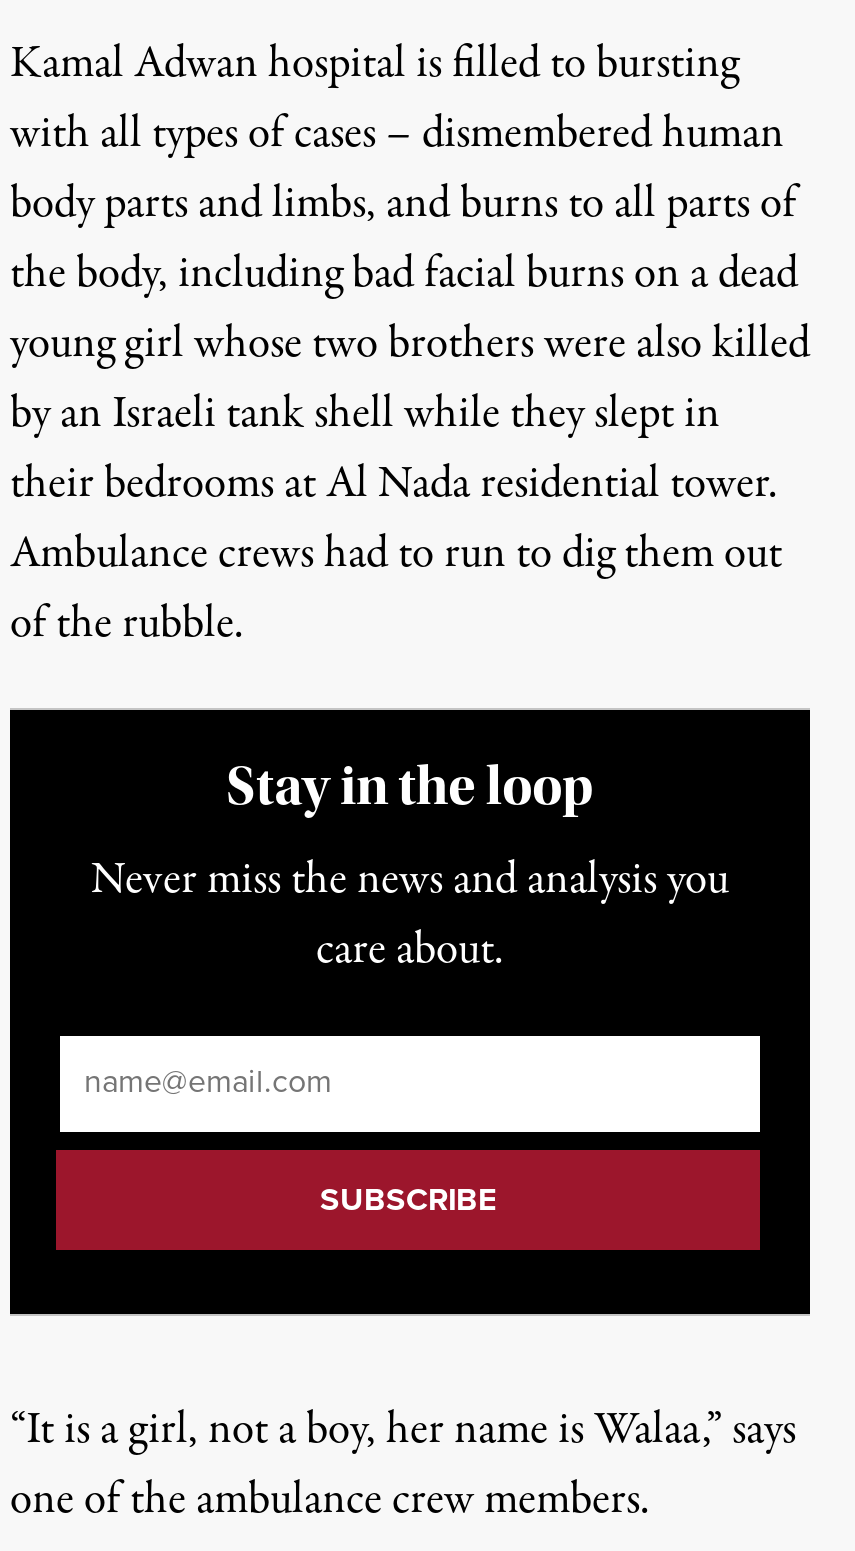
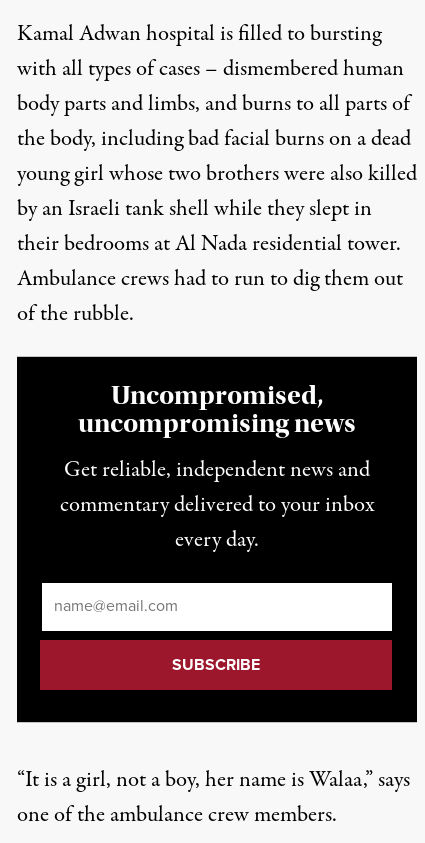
- Stay in the loop
+ Uncompromised,
+ uncompromising news

- Never miss the news and analysis you
- care about.
+ Get reliable, independent news and
+ commentary delivered to your inbox
+ every day.
